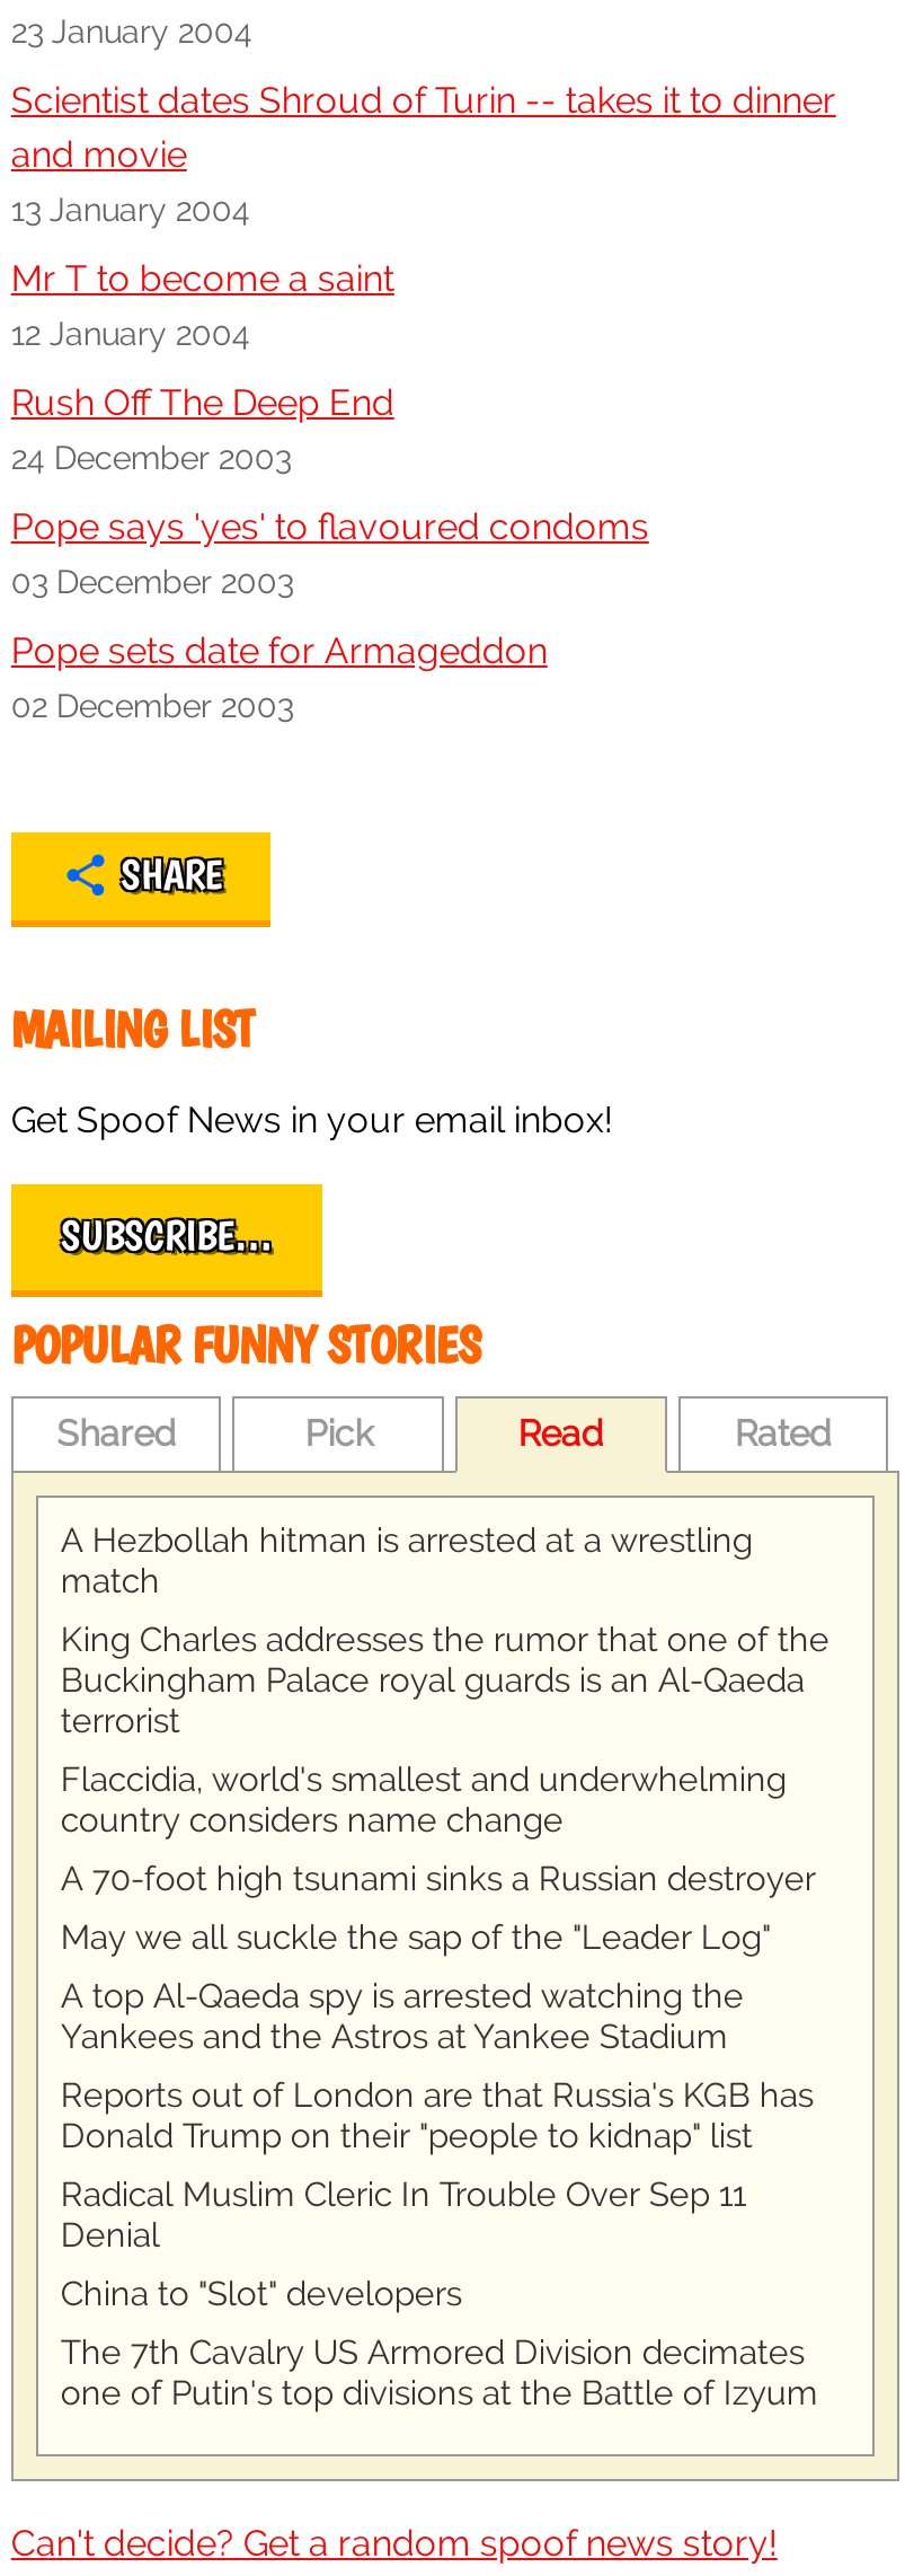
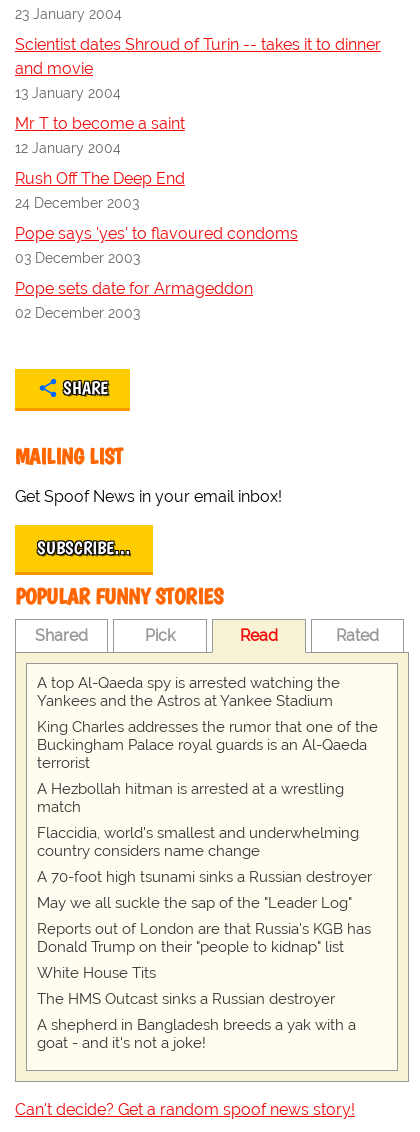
moved down: A Hezbollah hitman is arrested at a wrestling | match

moved down: Flaccidia, world's smallest and underwhelming | country considers name change | A 70-foot high tsunami sinks a Russian destroyer | May we all suckle the sap of the "Leader Log"

moved up: A top Al-Qaeda spy is arrested watching the | Yankees and the Astros at Yankee Stadium

- Radical Muslim Cleric In Trouble Over Sep 11
- Denial
- China to "Slot" developers
- The 7th Cavalry US Armored Division decimates
- one of Putin's top divisions at the Battle of Izyum
+ White House Tits
+ The HMS Outcast sinks a Russian destroyer
+ A shepherd in Bangladesh breeds a yak with a
+ goat - and it's not a joke!
